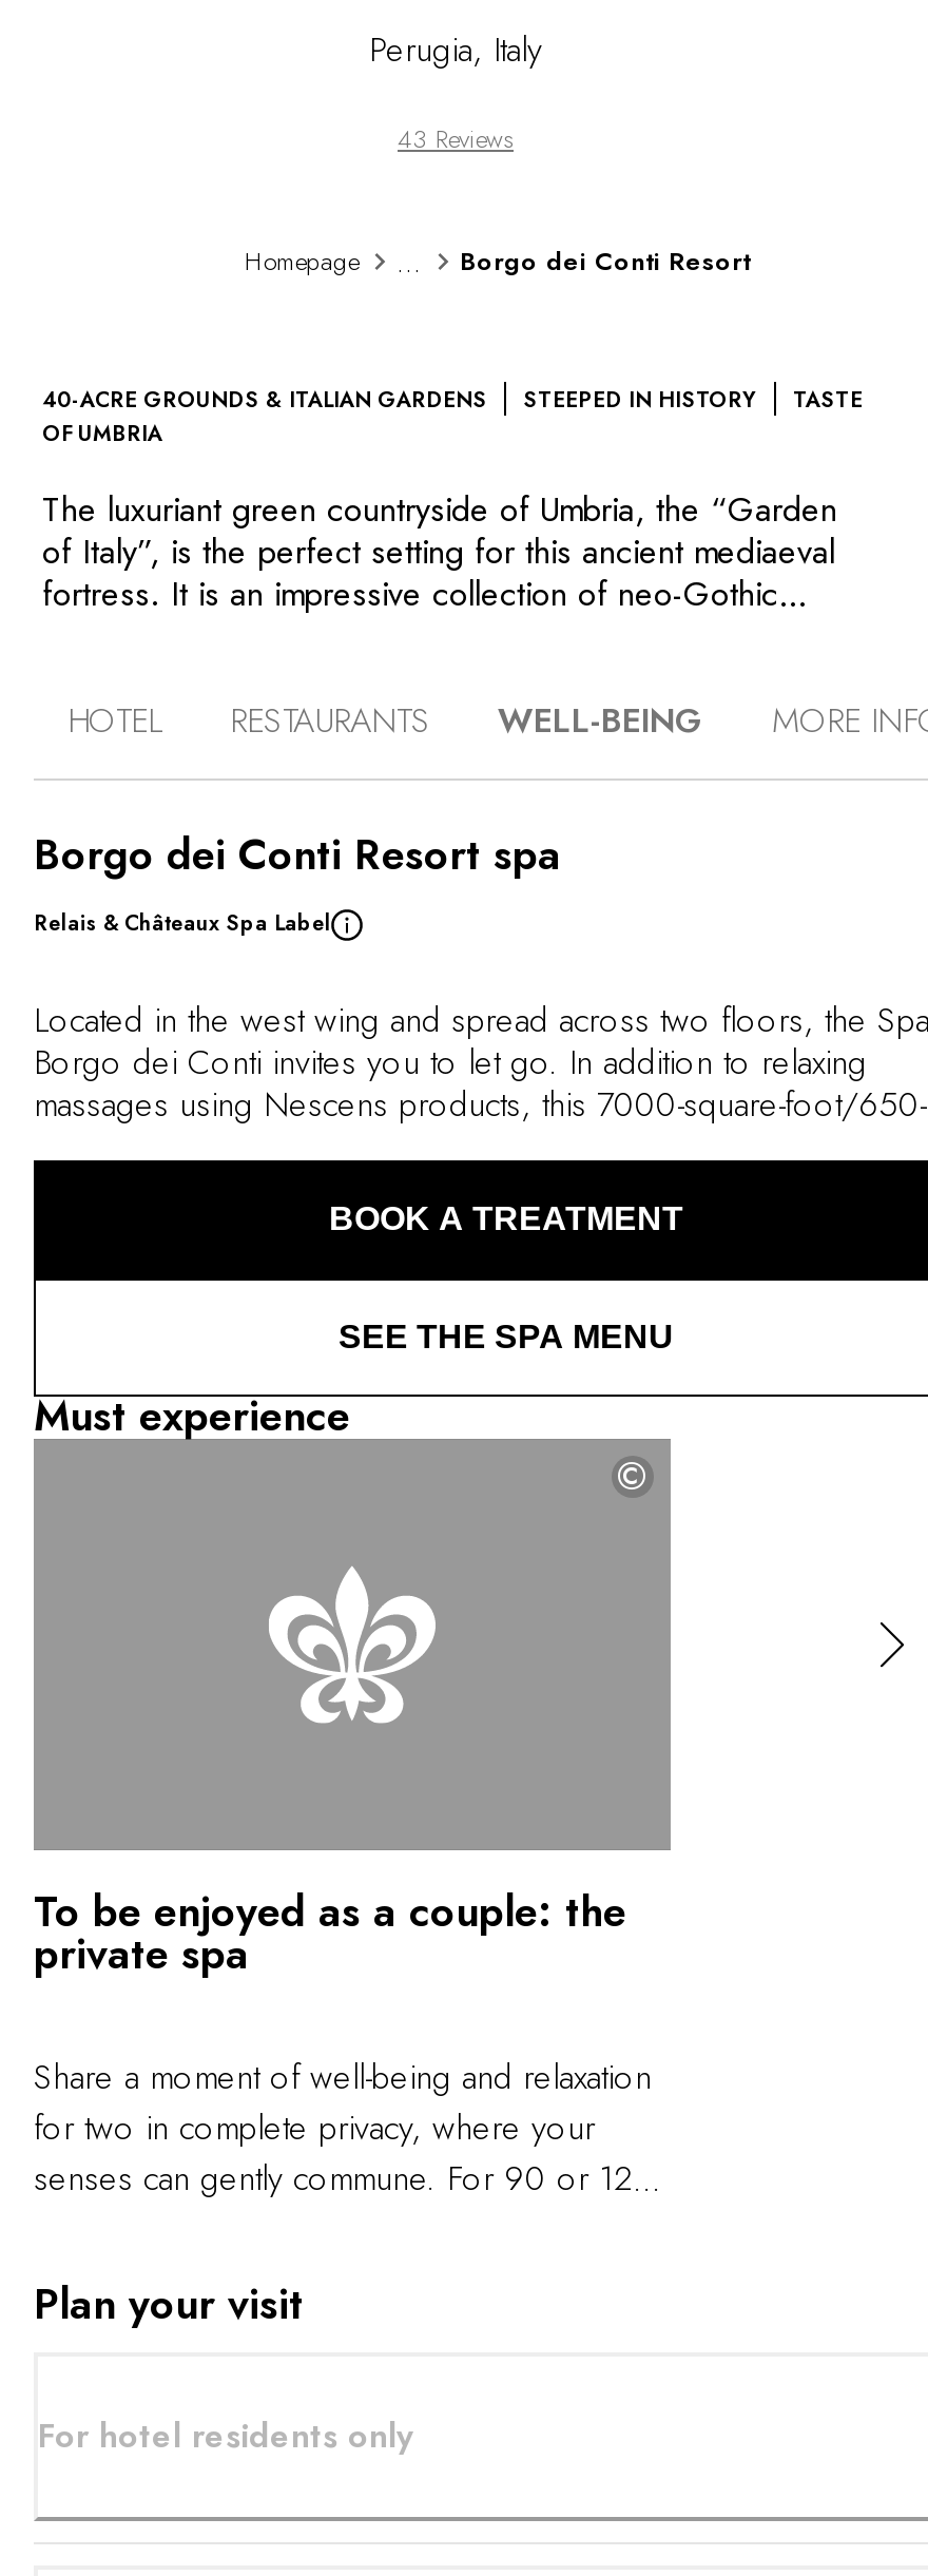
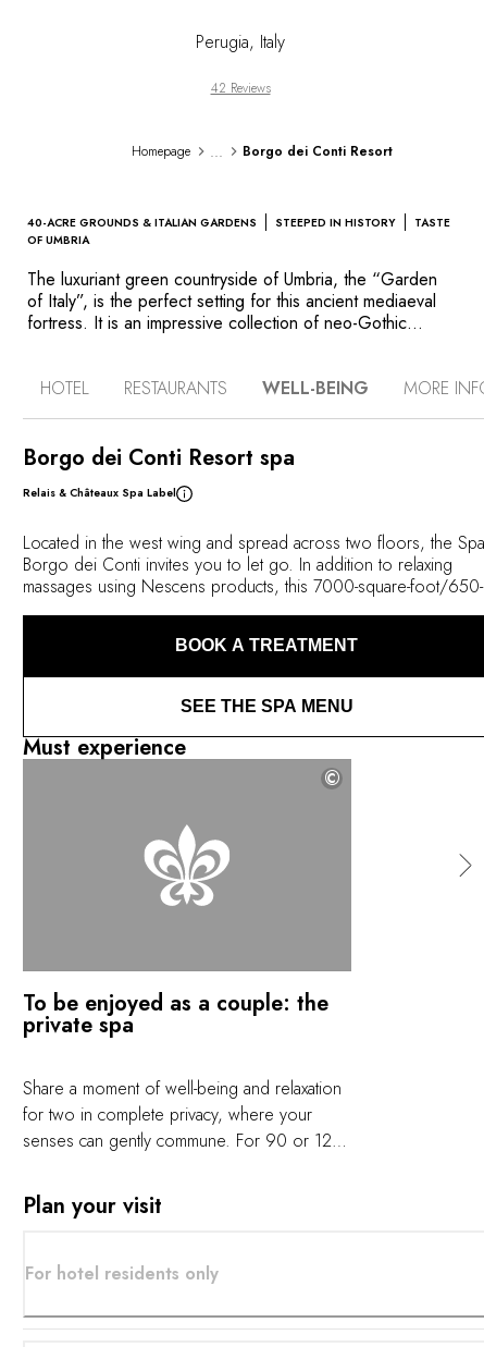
- 43 Reviews
+ 42 Reviews
